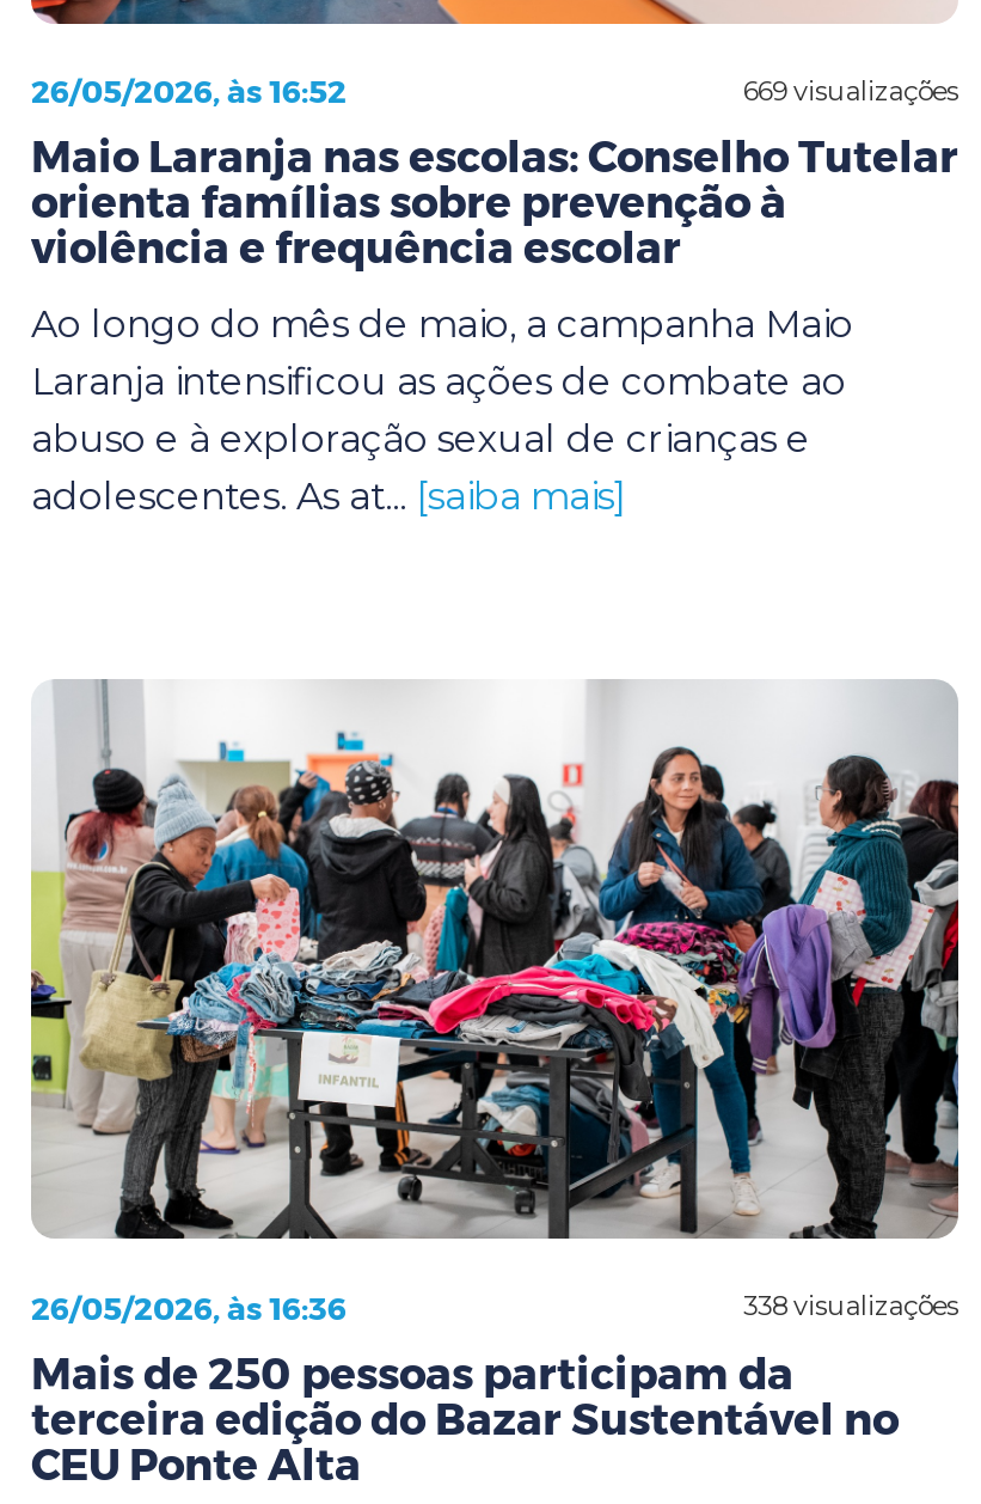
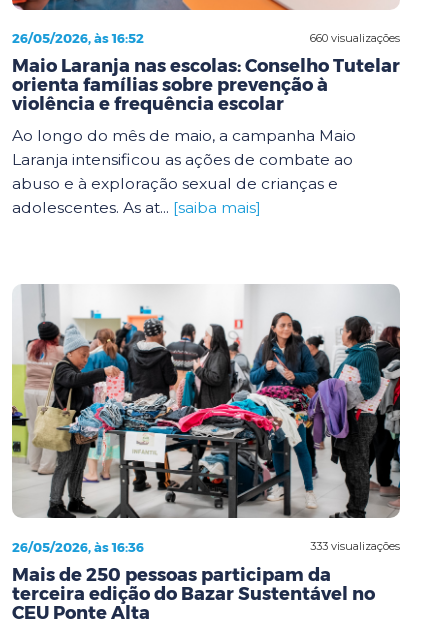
- 669 visualizações
+ 660 visualizações

- 338 visualizações
+ 333 visualizações
